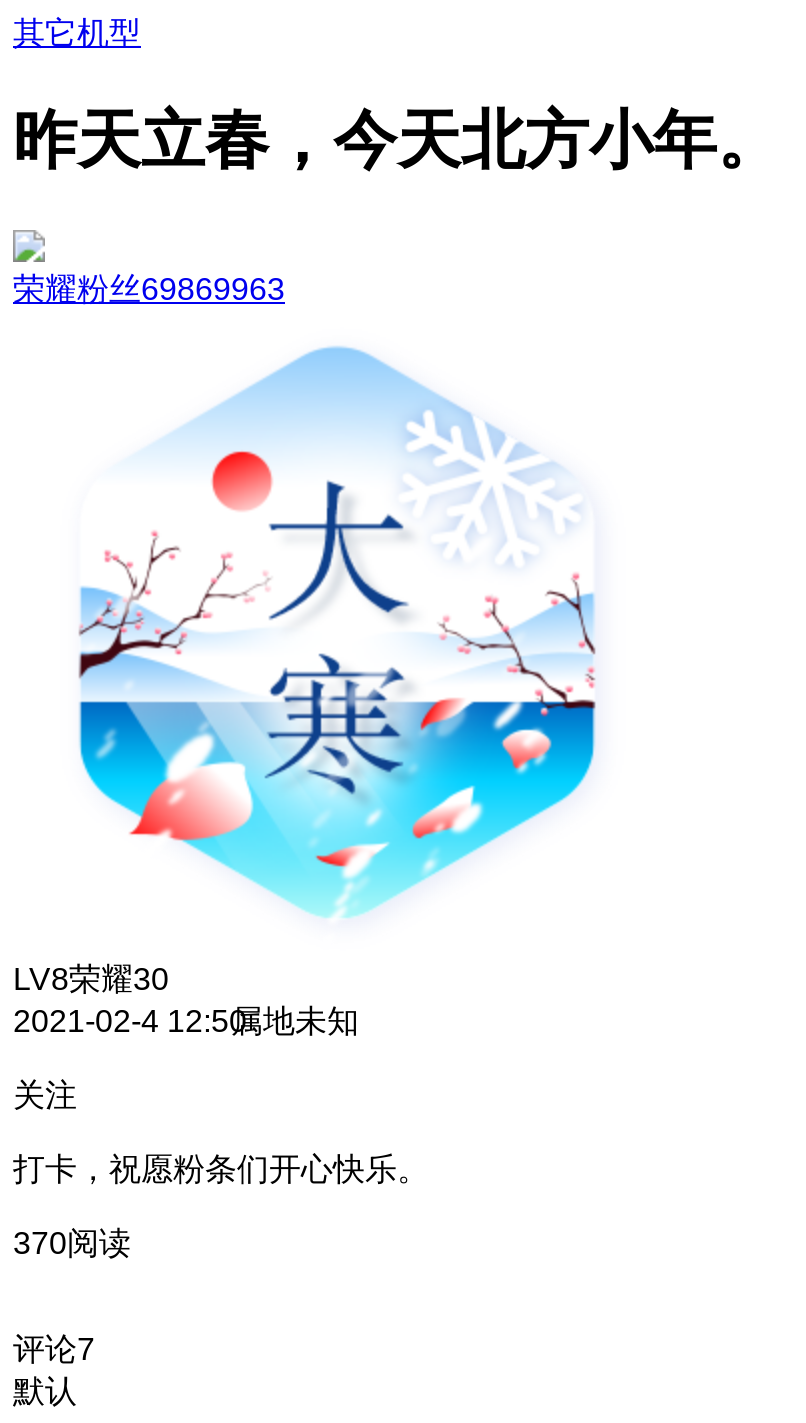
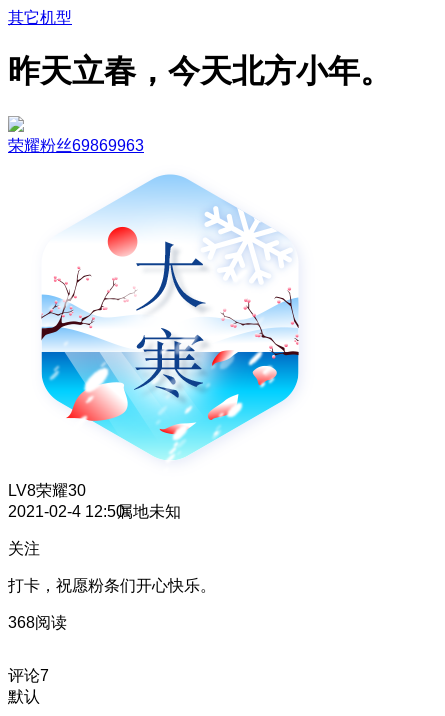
- 370阅读
+ 368阅读
